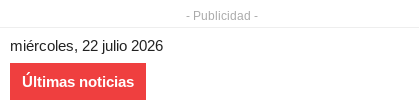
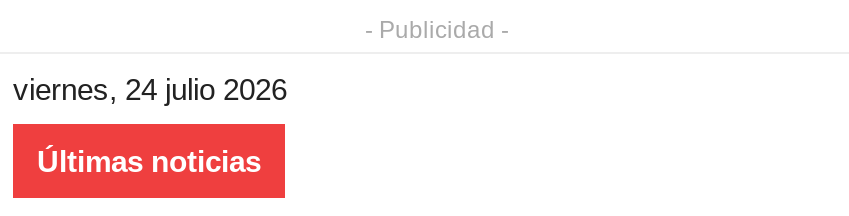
- miércoles, 22 julio 2026
+ viernes, 24 julio 2026
